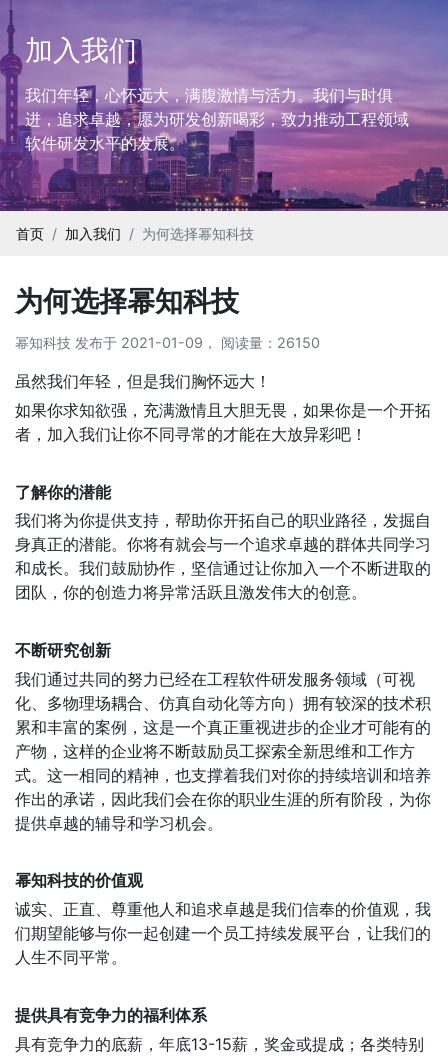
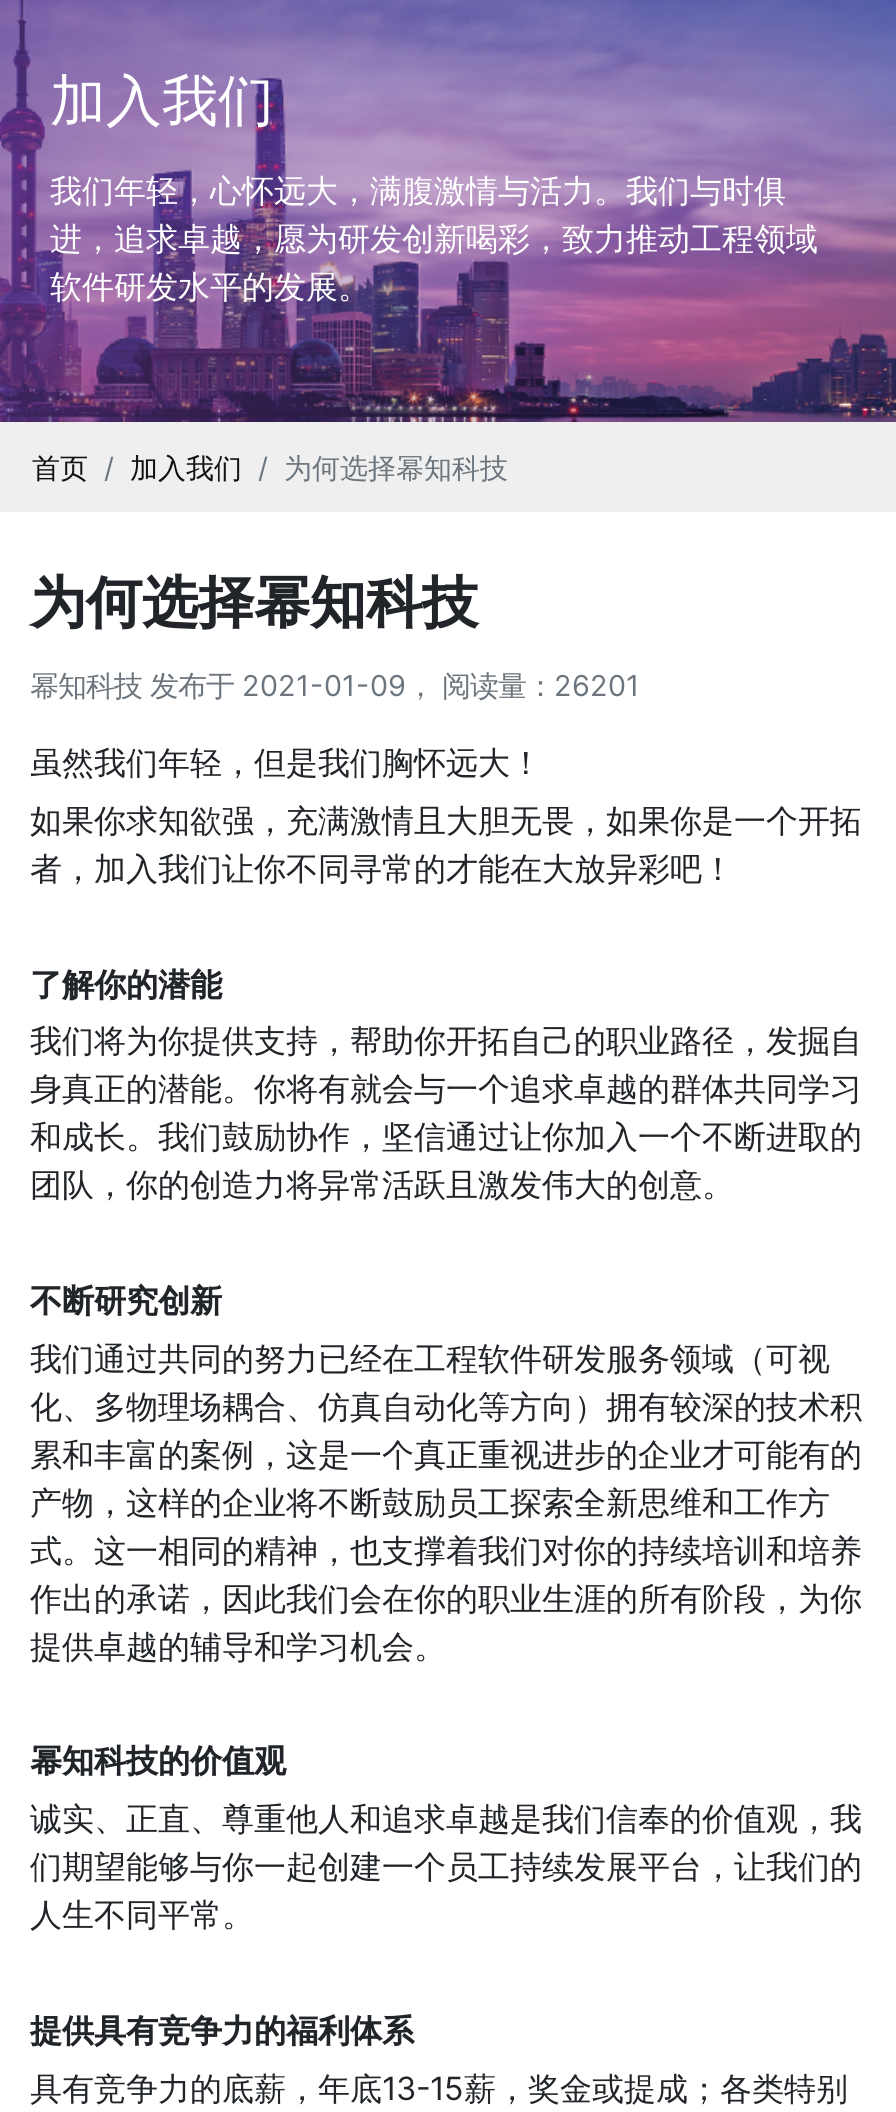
- 幂知科技 发布于 2021-01-09， 阅读量：26150
+ 幂知科技 发布于 2021-01-09， 阅读量：26201
